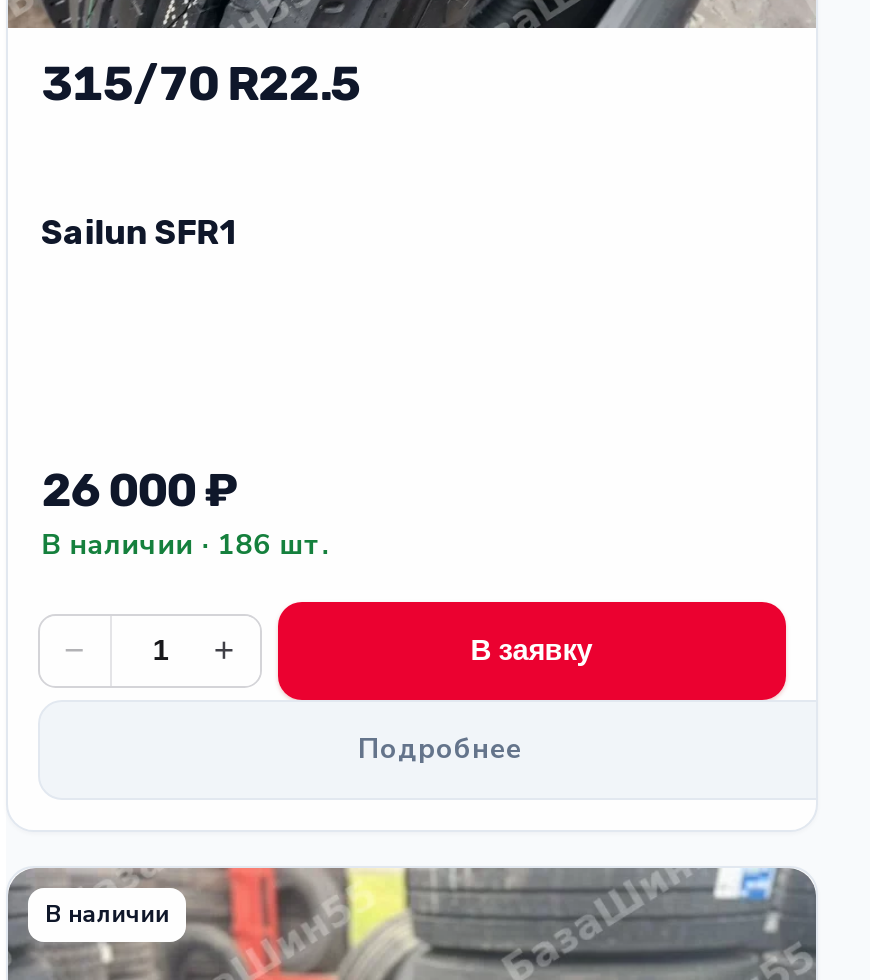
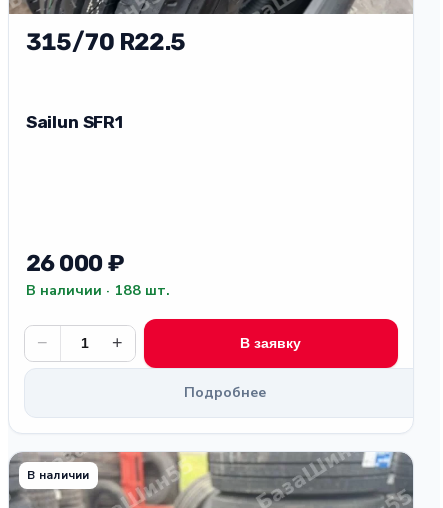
- В наличии · 186 шт.
+ В наличии · 188 шт.
